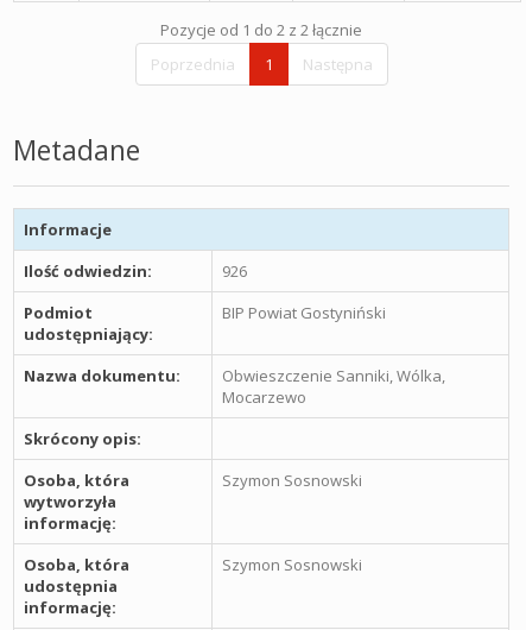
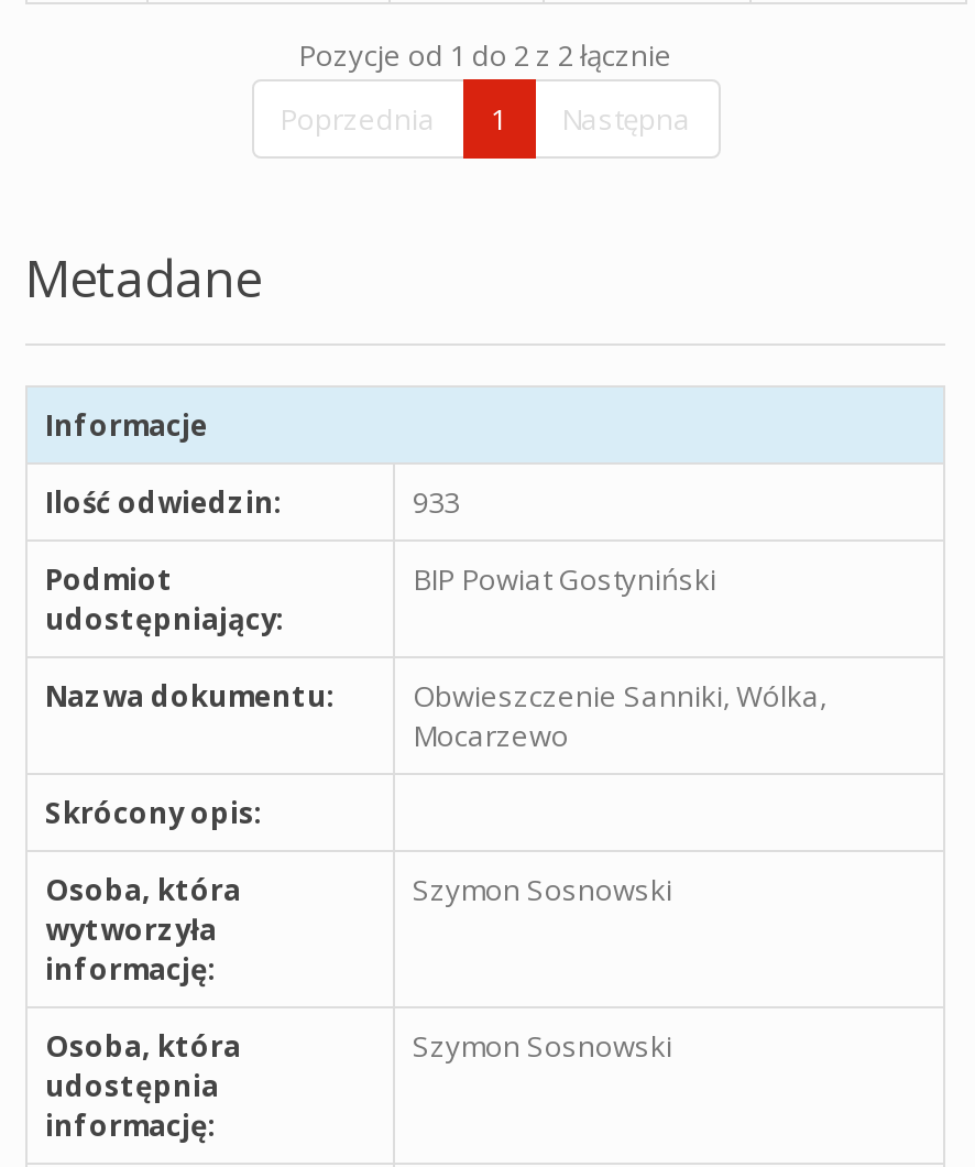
- 926
+ 933
